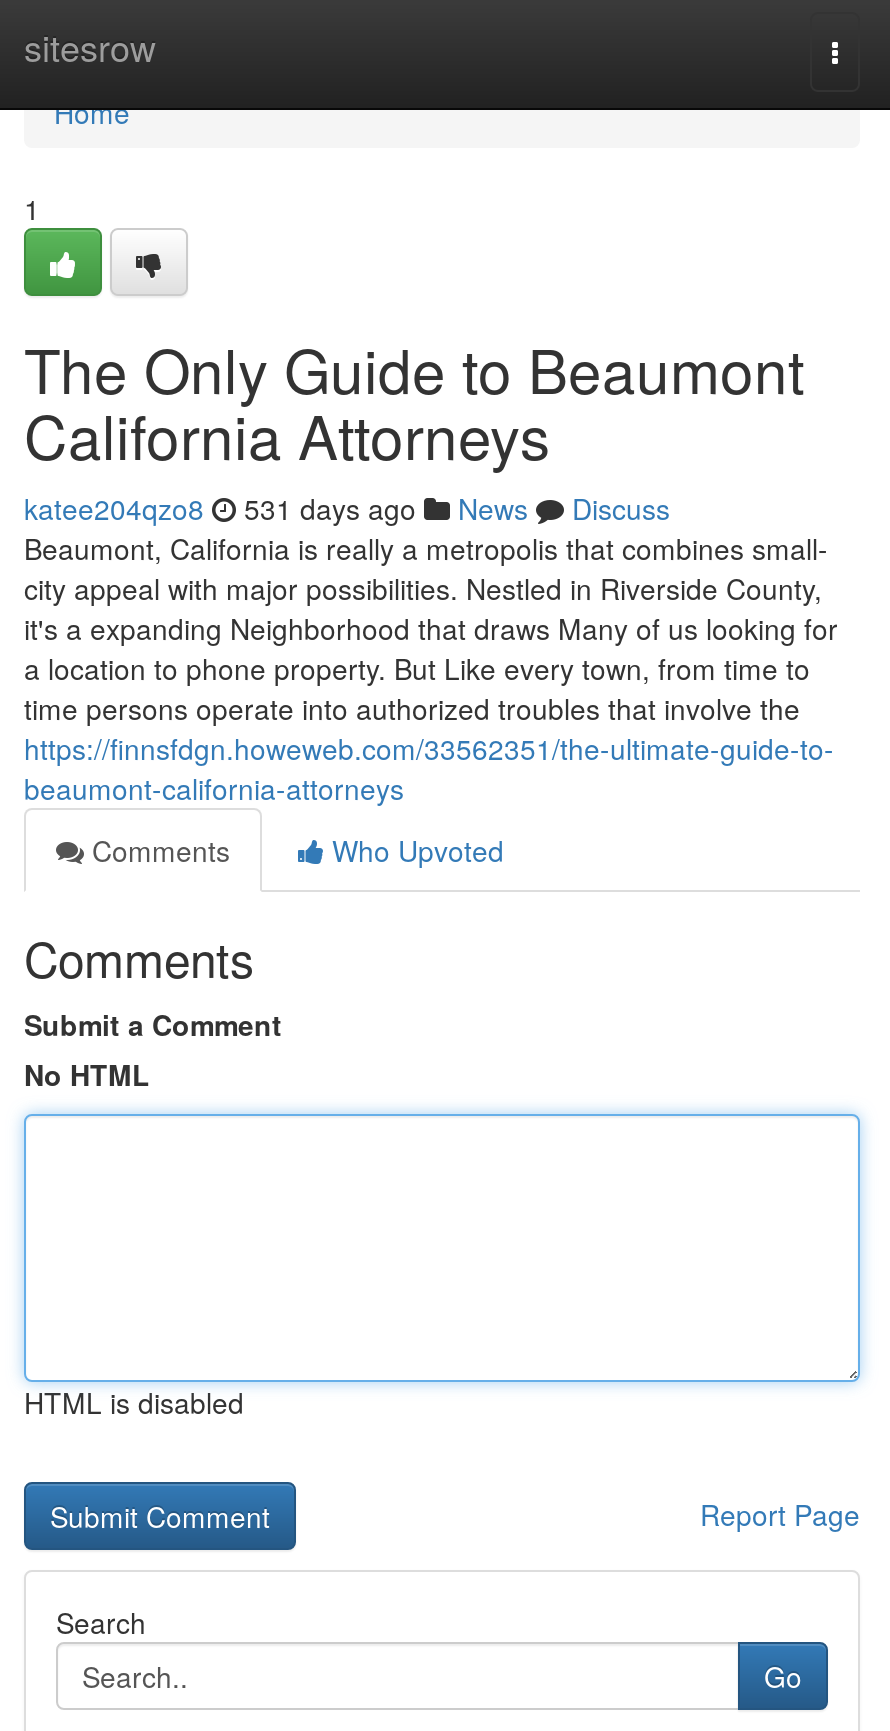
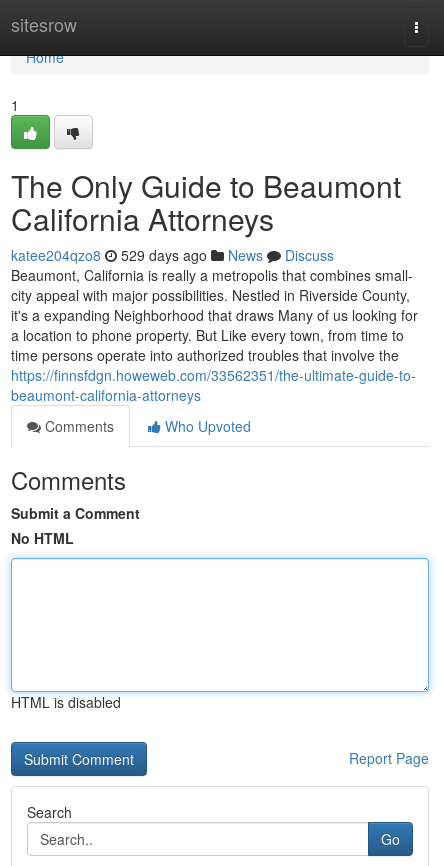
- katee204qzo8 531 days ago News Discuss
+ katee204qzo8 529 days ago News Discuss
